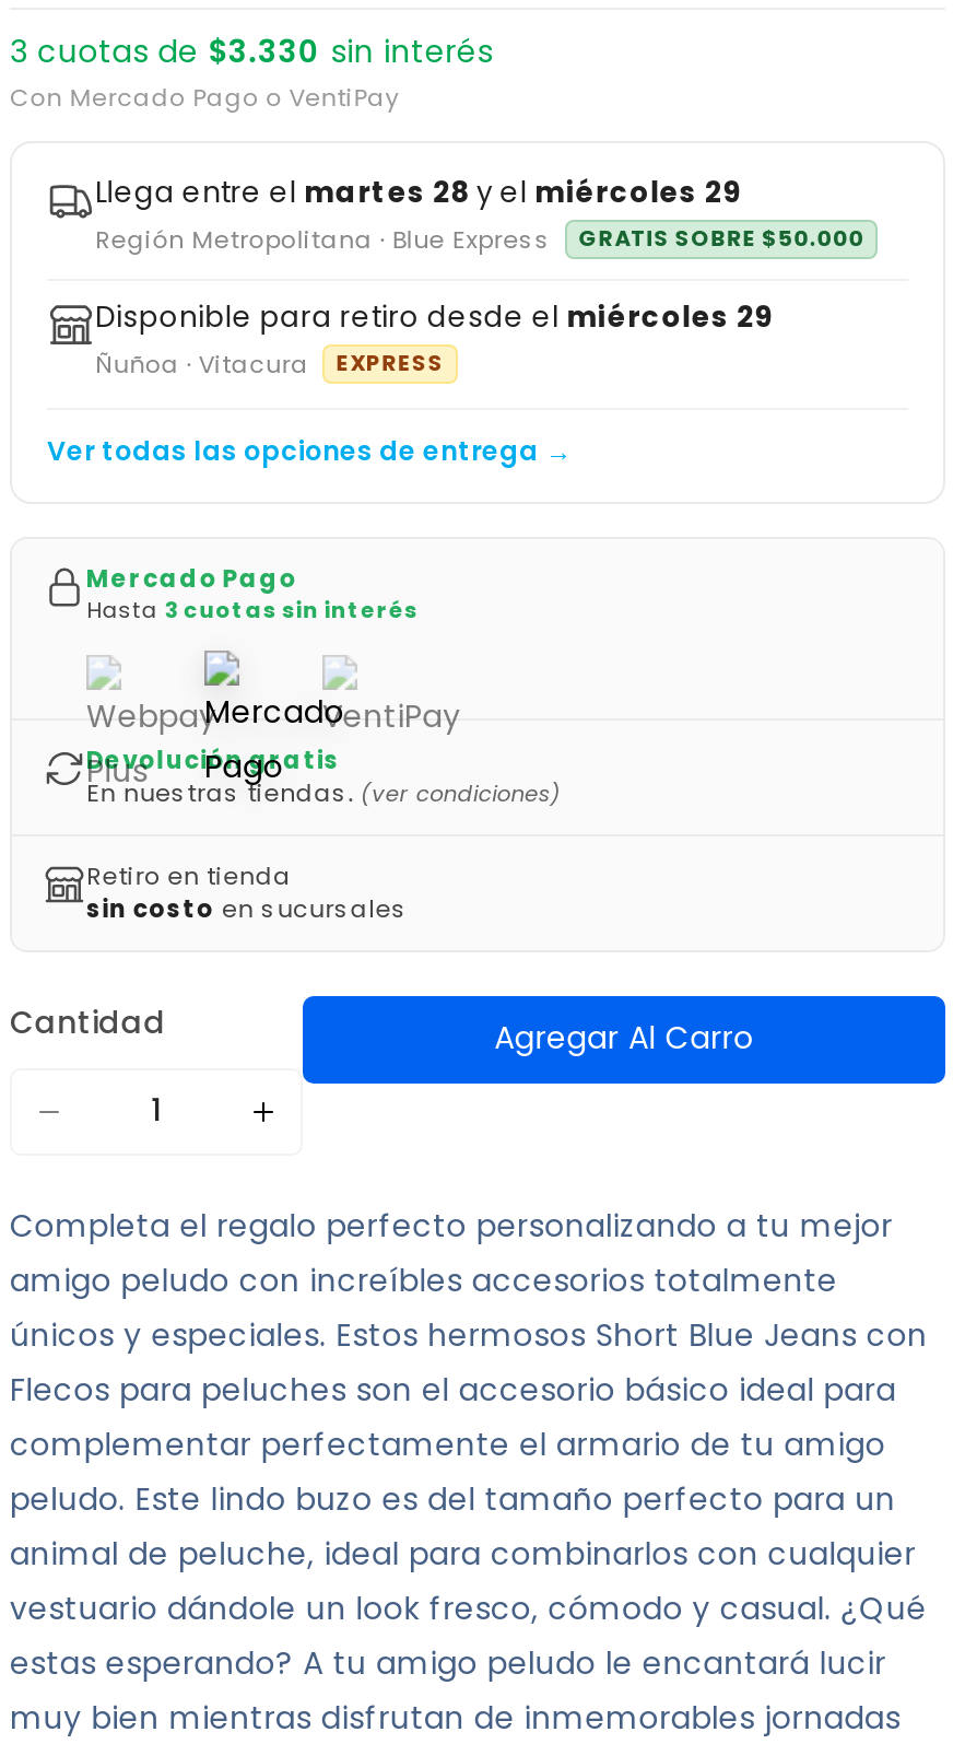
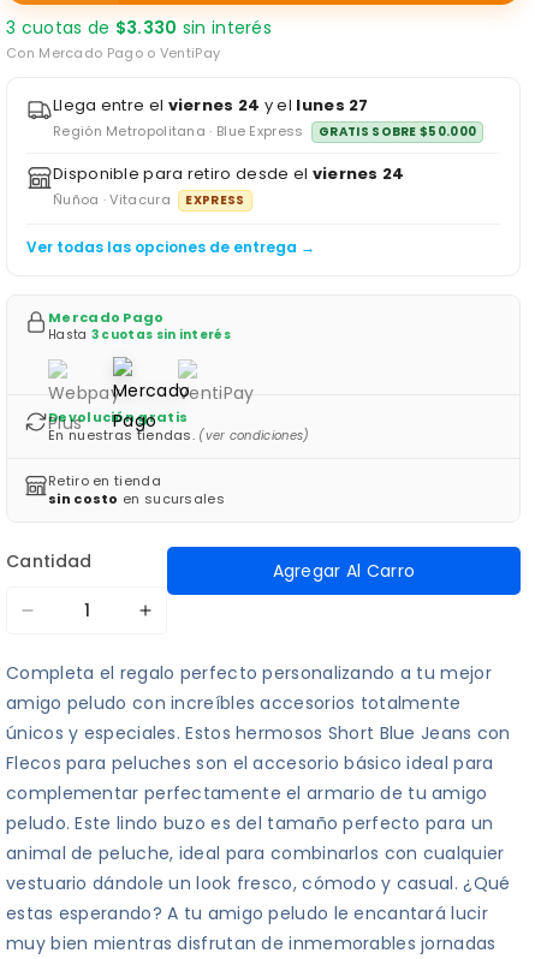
- Llega entre el martes 28 y el miércoles 29
+ Llega entre el viernes 24 y el lunes 27

- Disponible para retiro desde el miércoles 29
+ Disponible para retiro desde el viernes 24
